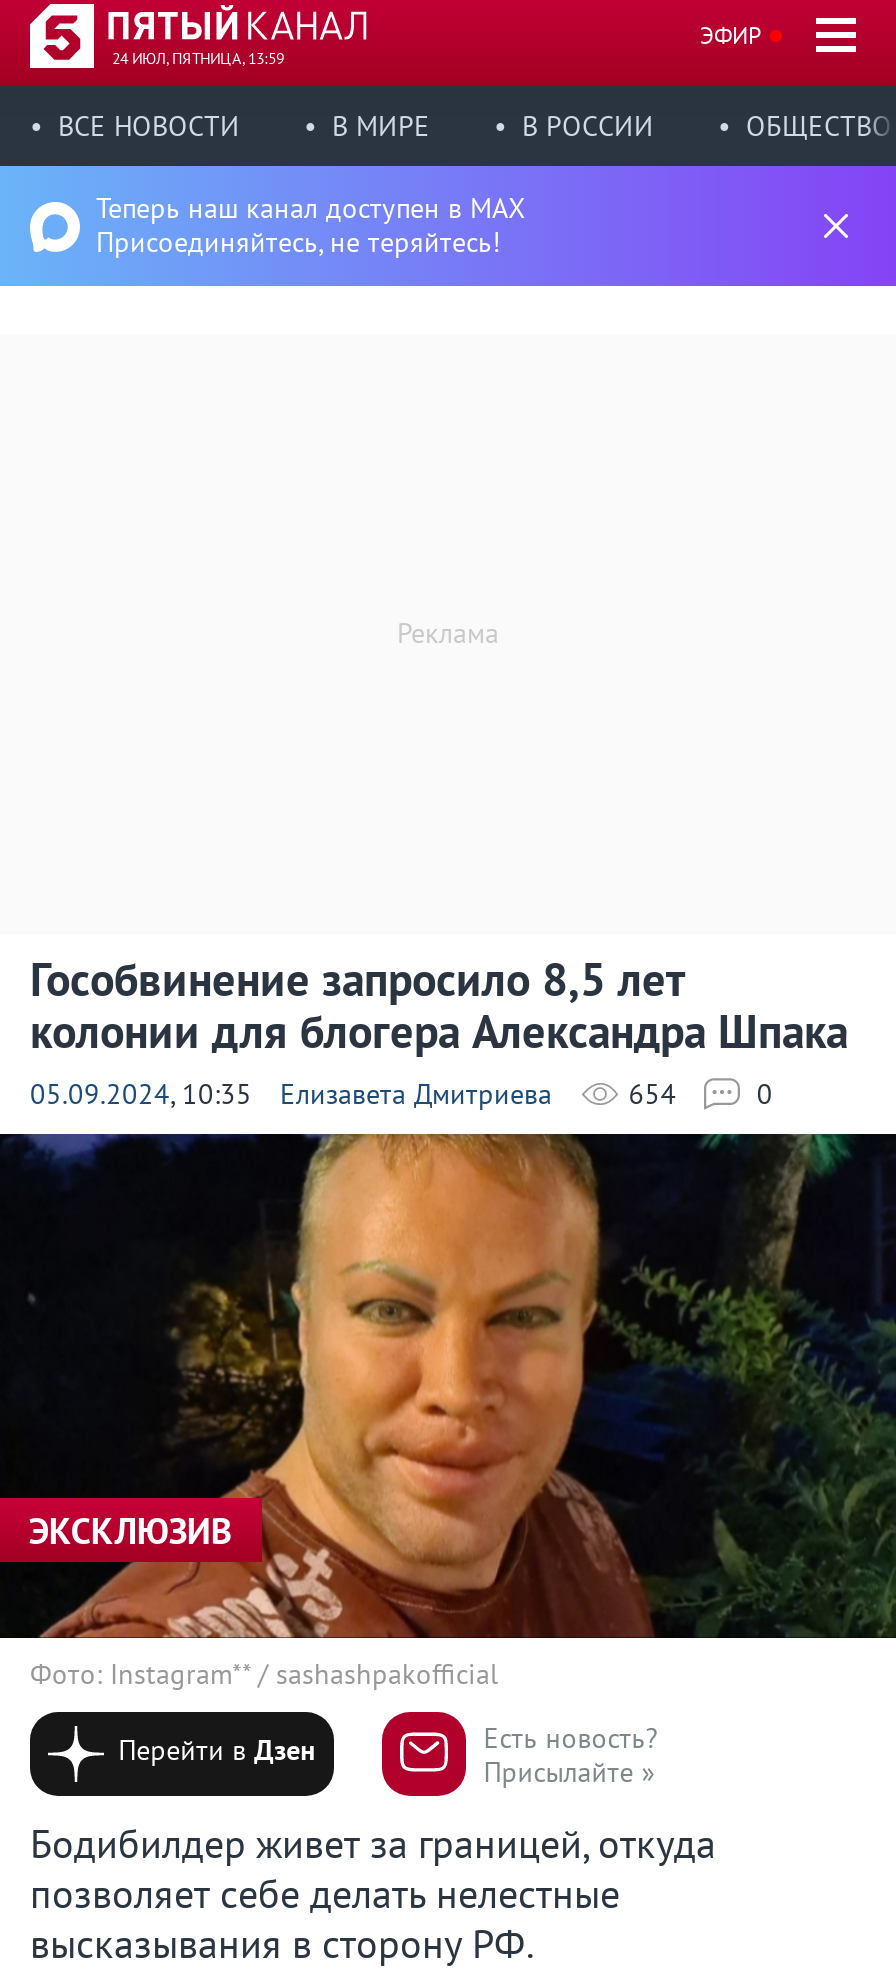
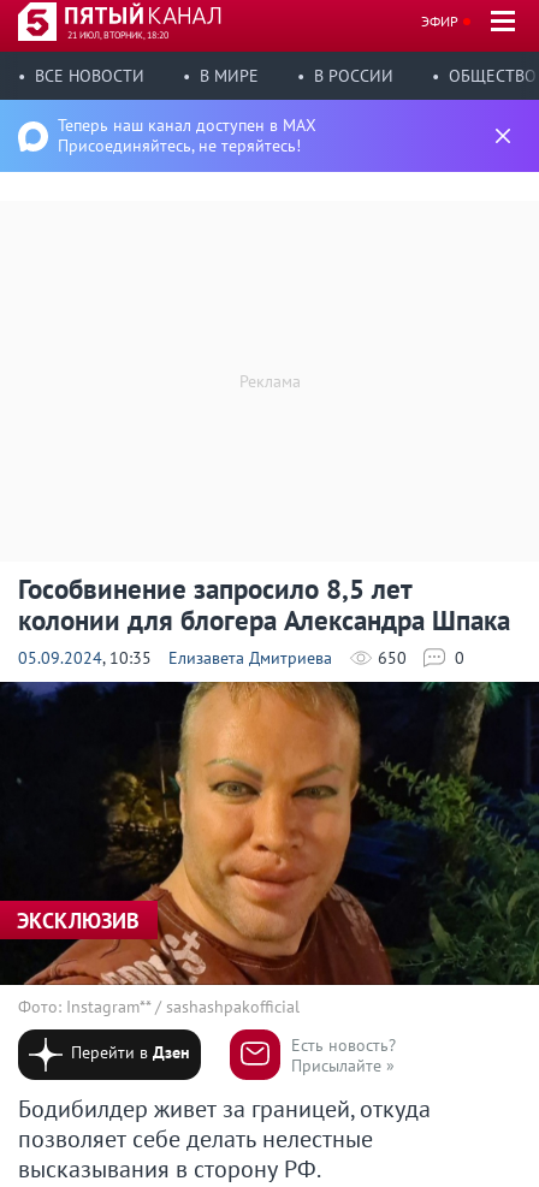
- 24 ИЮЛ, ПЯТНИЦА, 13:59
+ 21 ИЮЛ, ВТОРНИК, 18:20

- 654
+ 650
